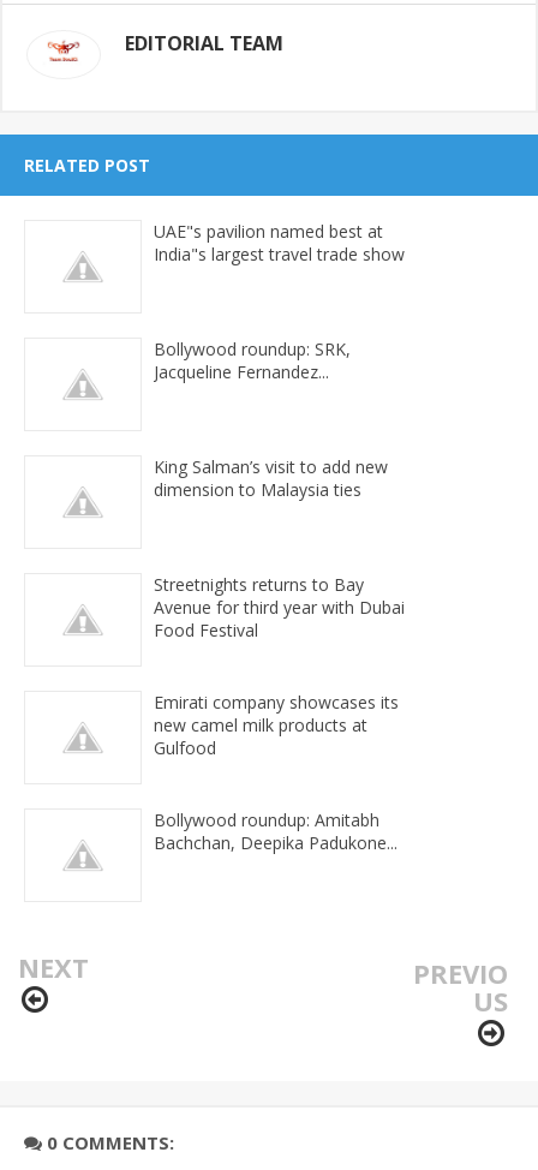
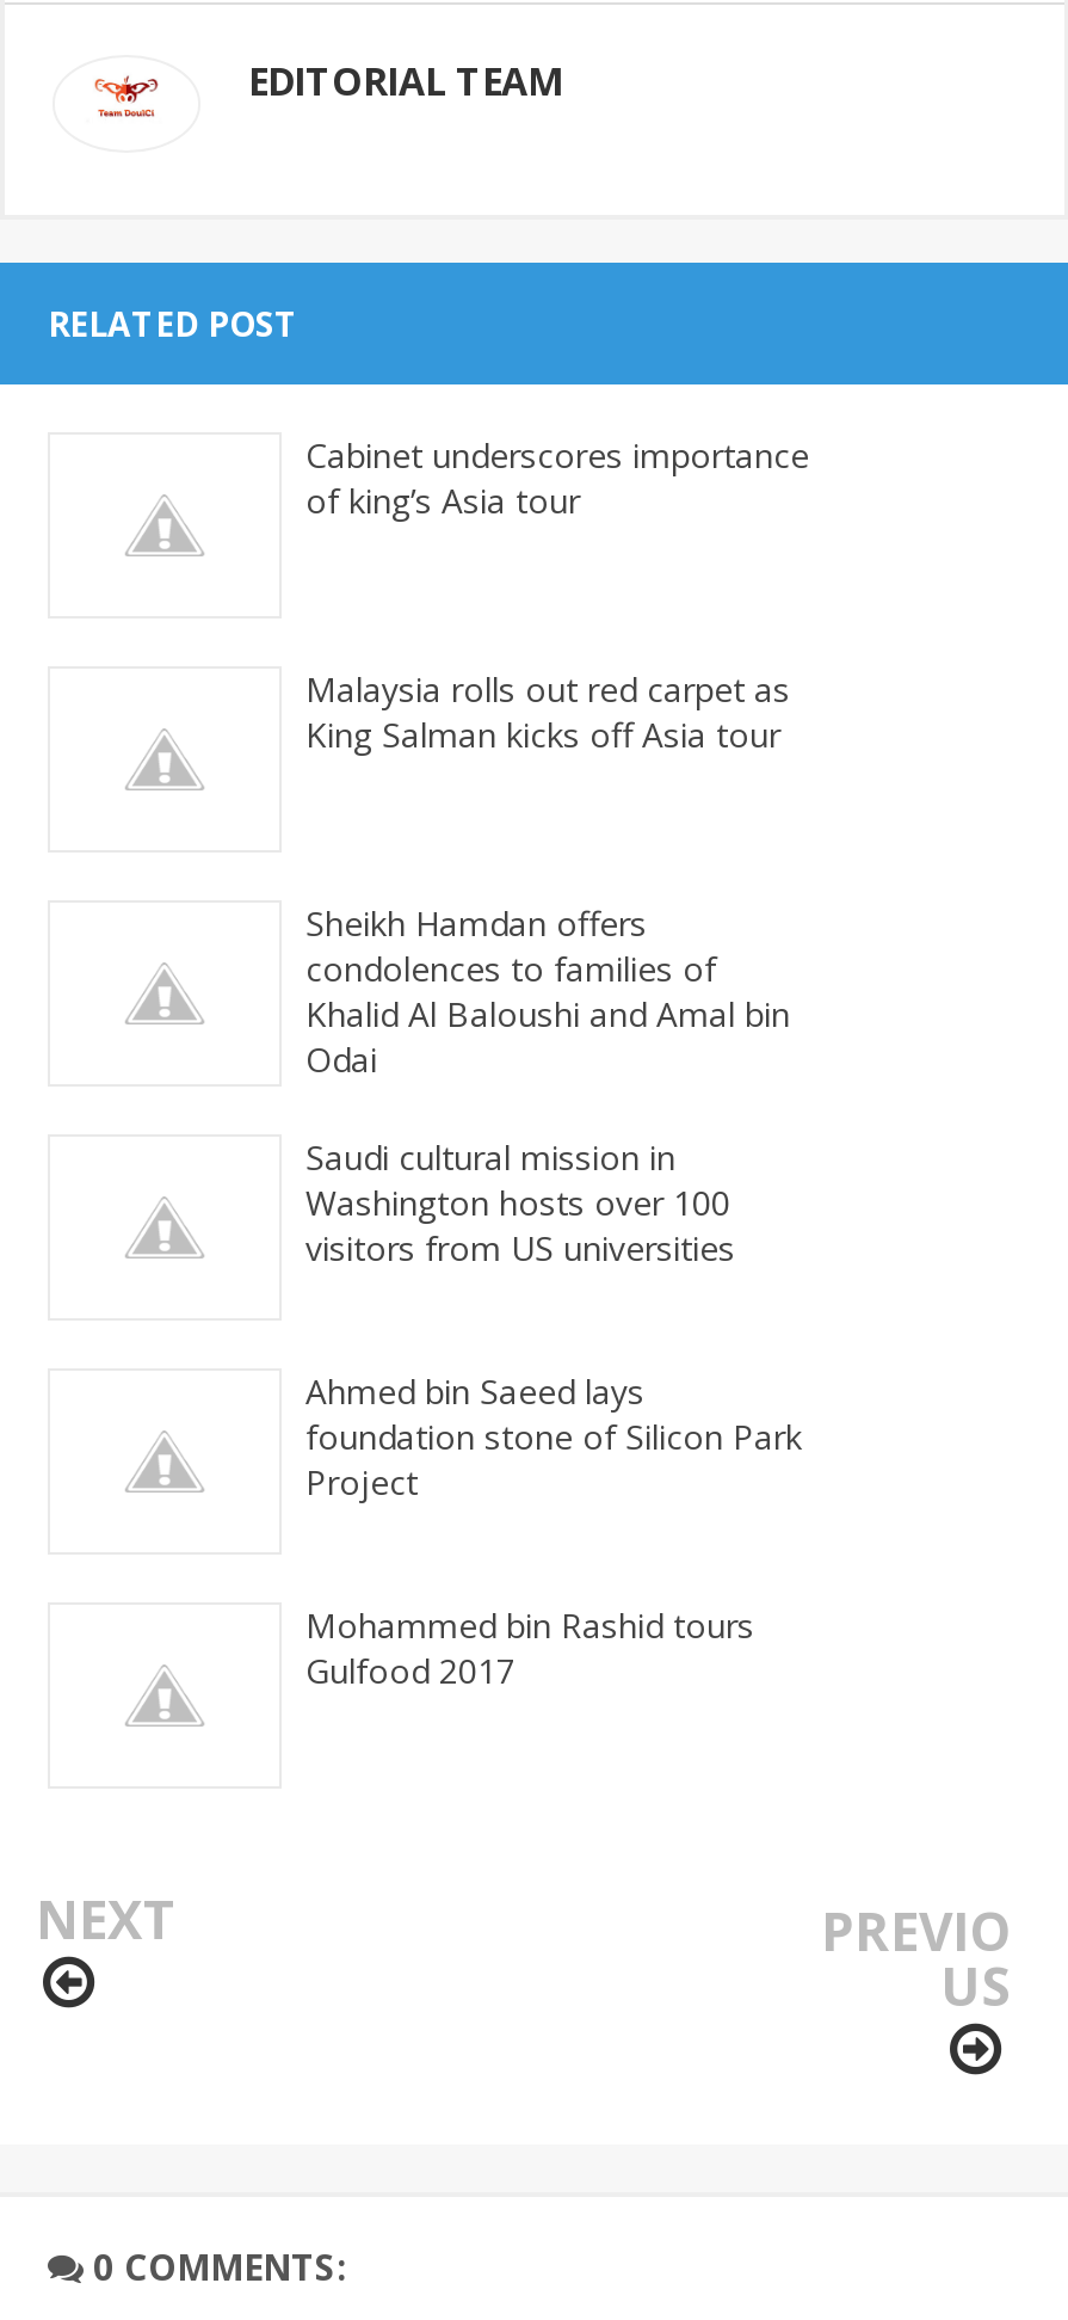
- UAE"s pavilion named best at
- India"s largest travel trade show
+ Cabinet underscores importance
+ of king’s Asia tour

- Bollywood roundup: SRK,
- Jacqueline Fernandez...
+ Malaysia rolls out red carpet as
+ King Salman kicks off Asia tour

- King Salman’s visit to add new
- dimension to Malaysia ties
+ Sheikh Hamdan offers
+ condolences to families of
+ Khalid Al Baloushi and Amal bin
+ Odai

- Streetnights returns to Bay
- Avenue for third year with Dubai
- Food Festival
+ Saudi cultural mission in
+ Washington hosts over 100
+ visitors from US universities

- Emirati company showcases its
- new camel milk products at
- Gulfood
+ Ahmed bin Saeed lays
+ foundation stone of Silicon Park
+ Project

- Bollywood roundup: Amitabh
- Bachchan, Deepika Padukone...
+ Mohammed bin Rashid tours
+ Gulfood 2017
